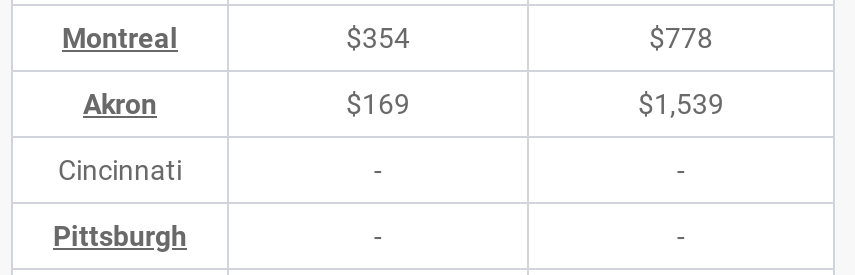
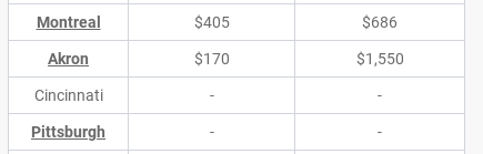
- $354
+ $405

- $778
+ $686

- $169
+ $170

- $1,539
+ $1,550
